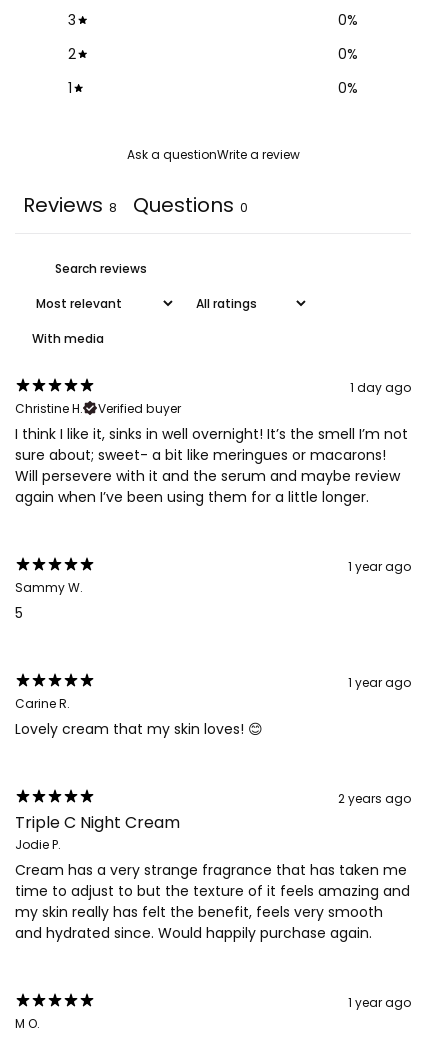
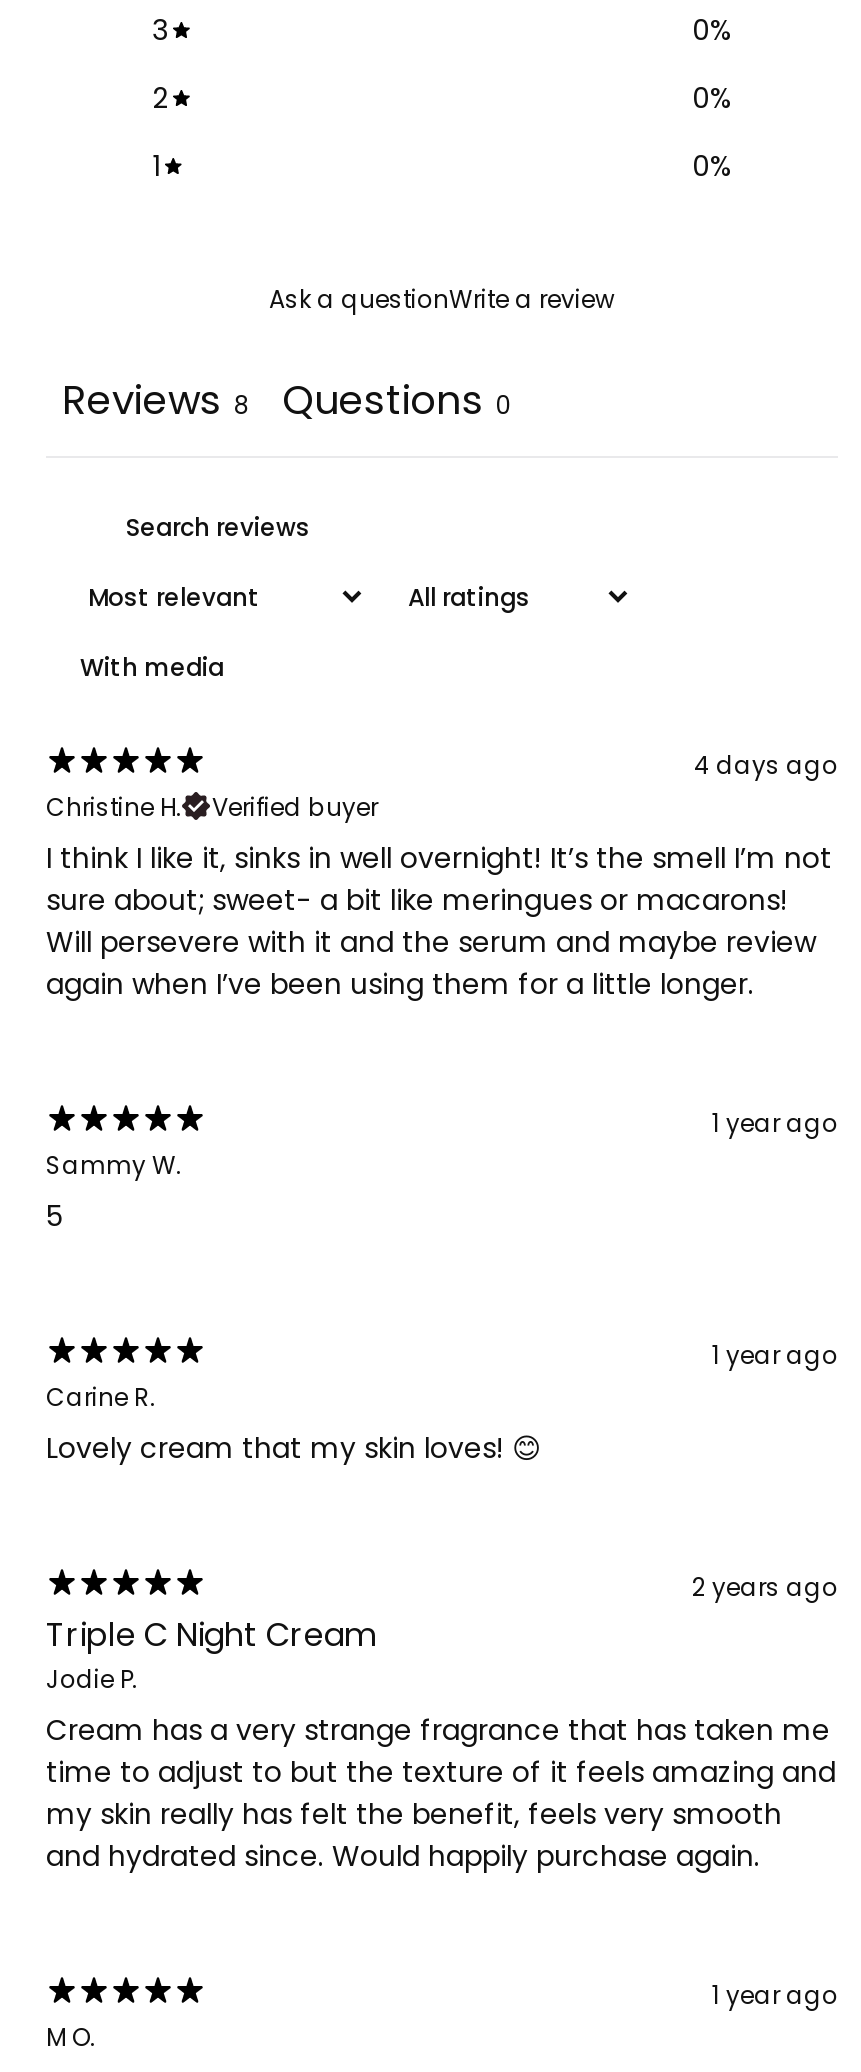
- 1 day ago
+ 4 days ago
